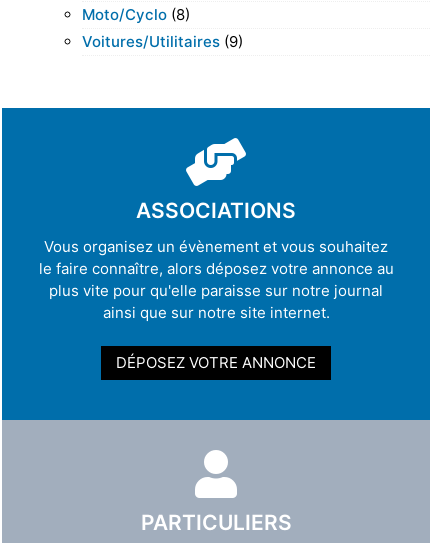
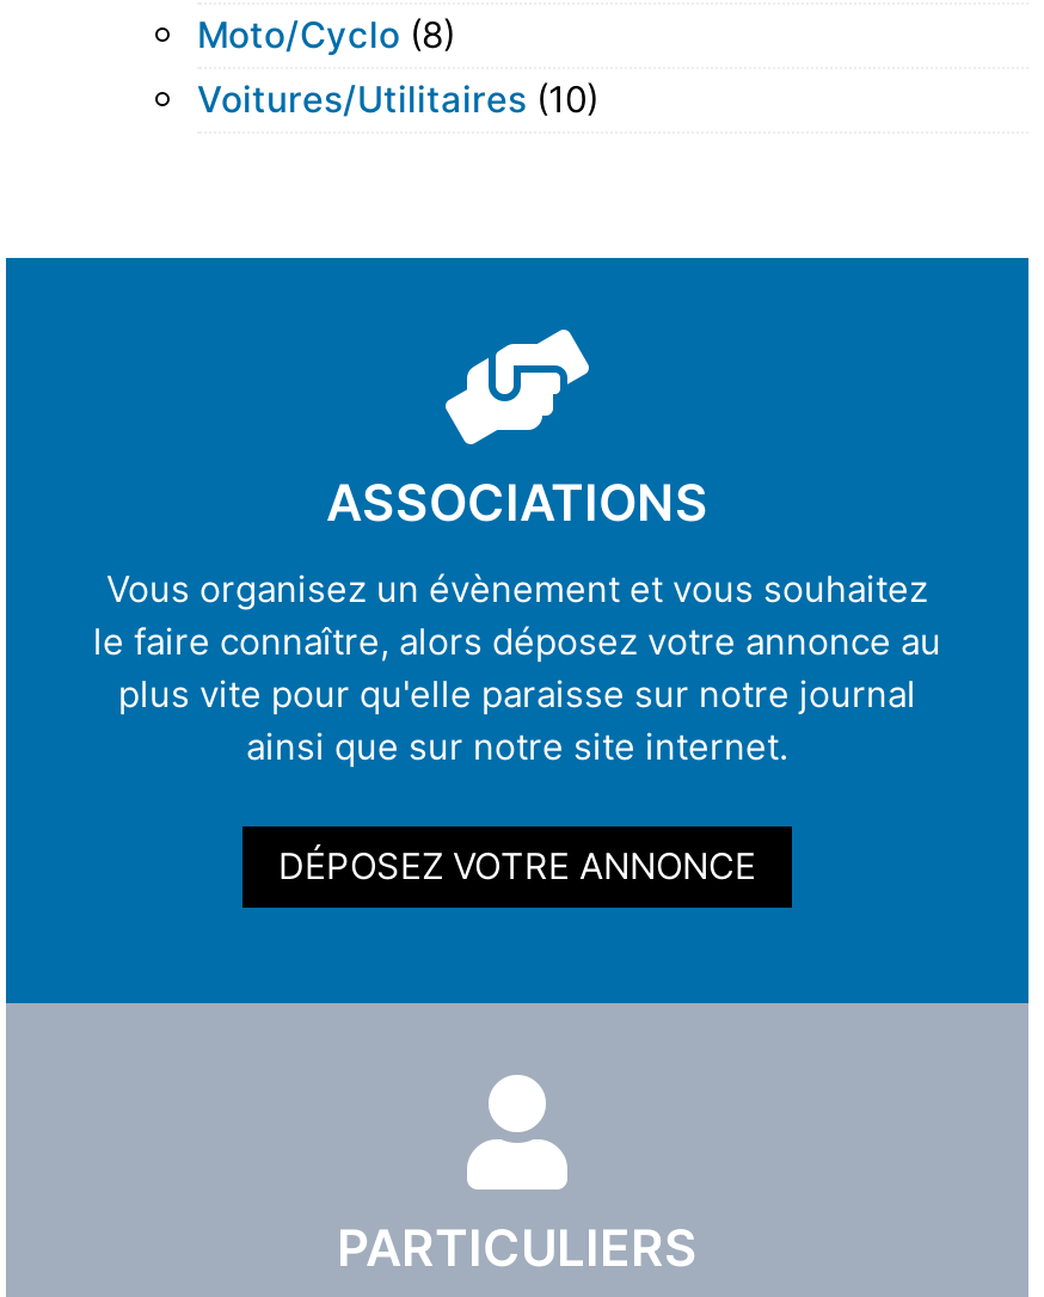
- Voitures/utilitaires (9)
+ Voitures/utilitaires (10)
